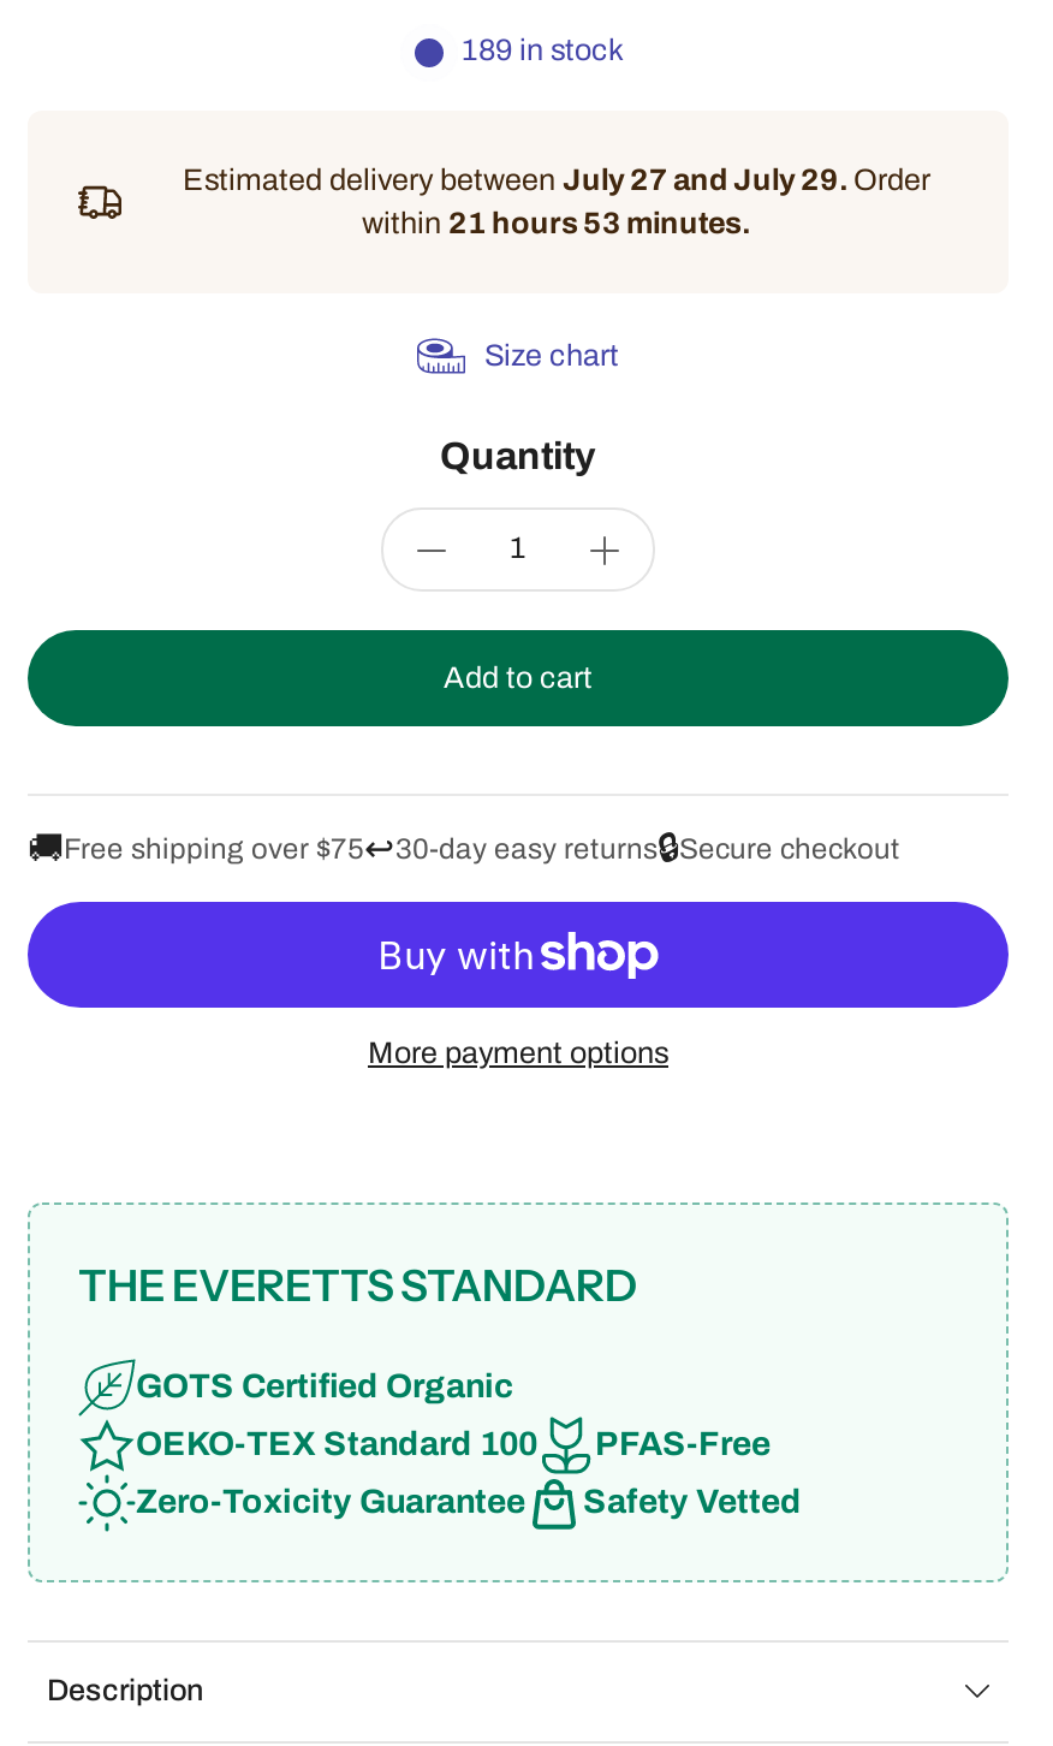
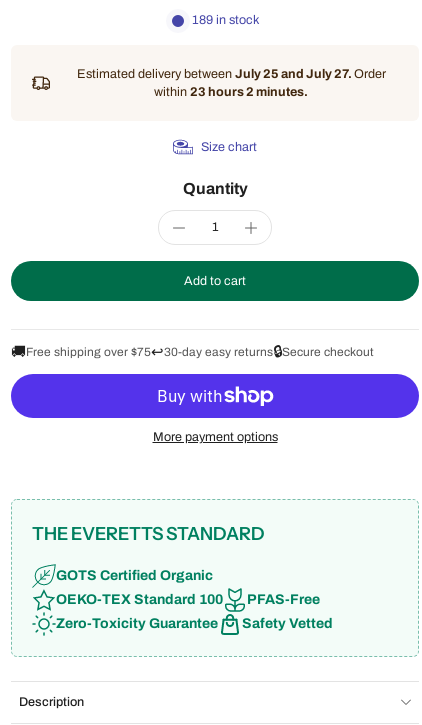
- Estimated delivery between July 27 and July 29. Order
+ Estimated delivery between July 25 and July 27. Order

- within 21 hours 53 minutes.
+ within 23 hours 2 minutes.
